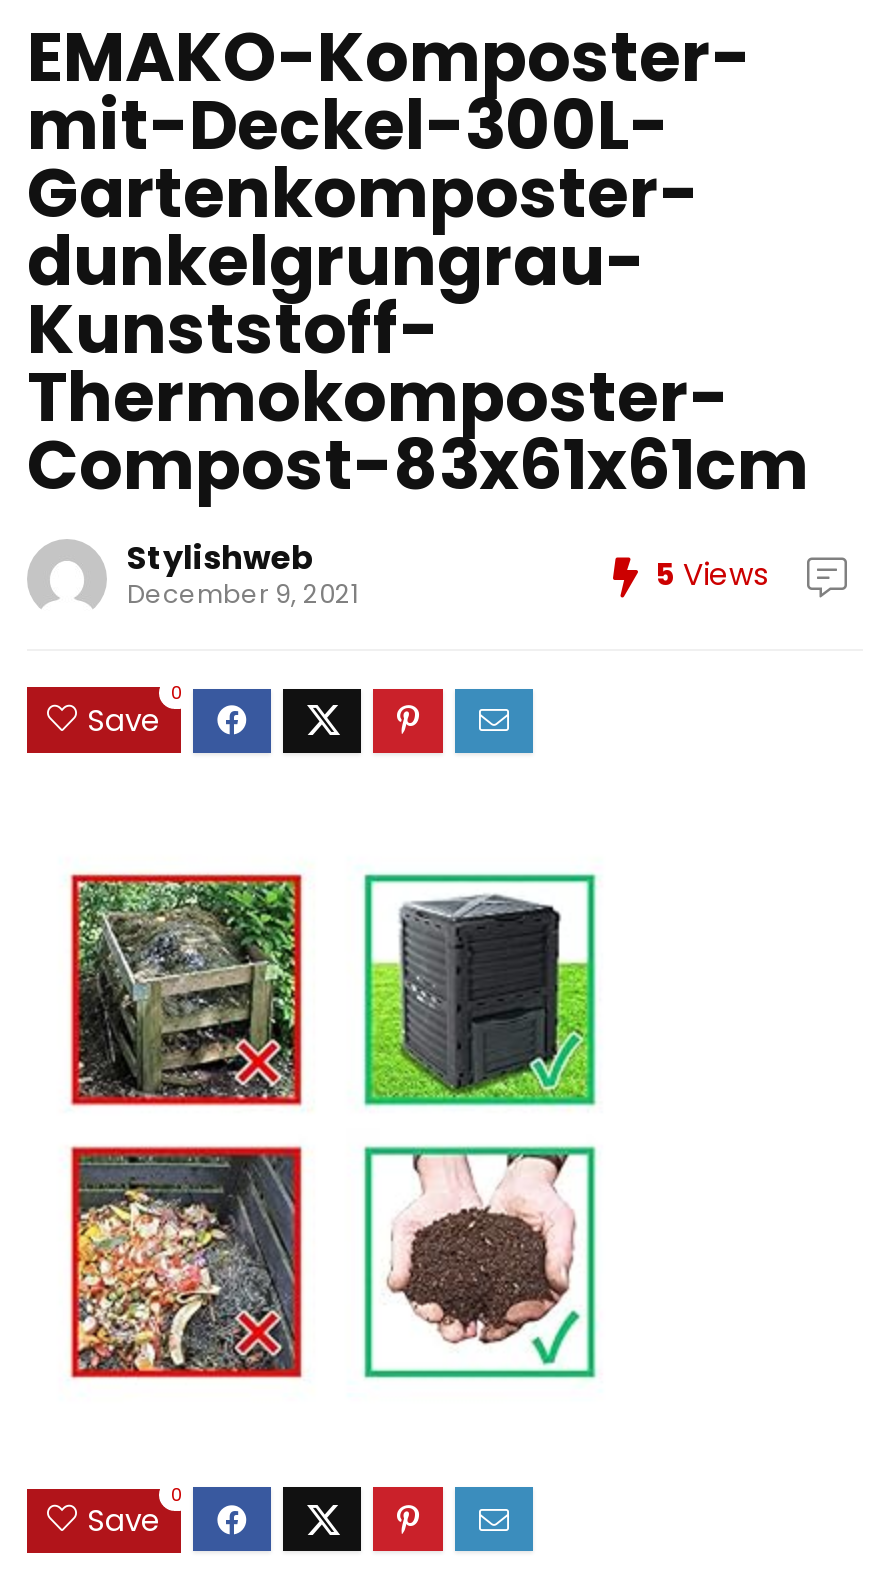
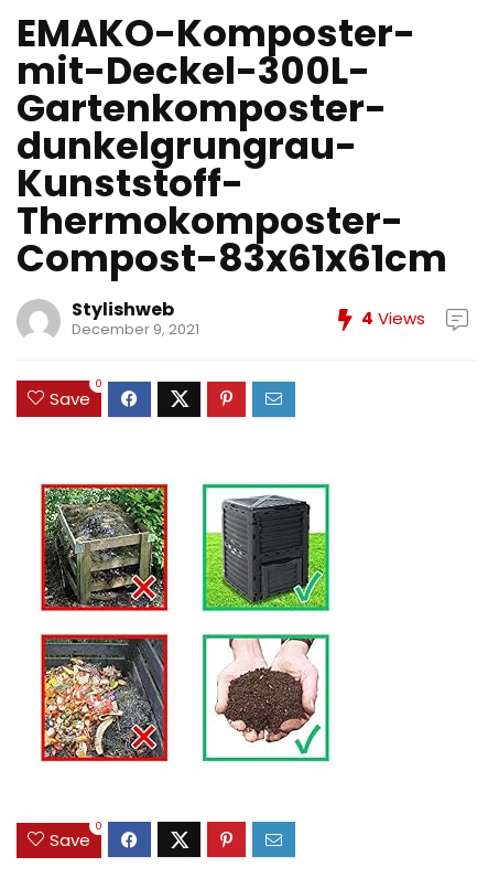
- 5 Views
+ 4 Views
